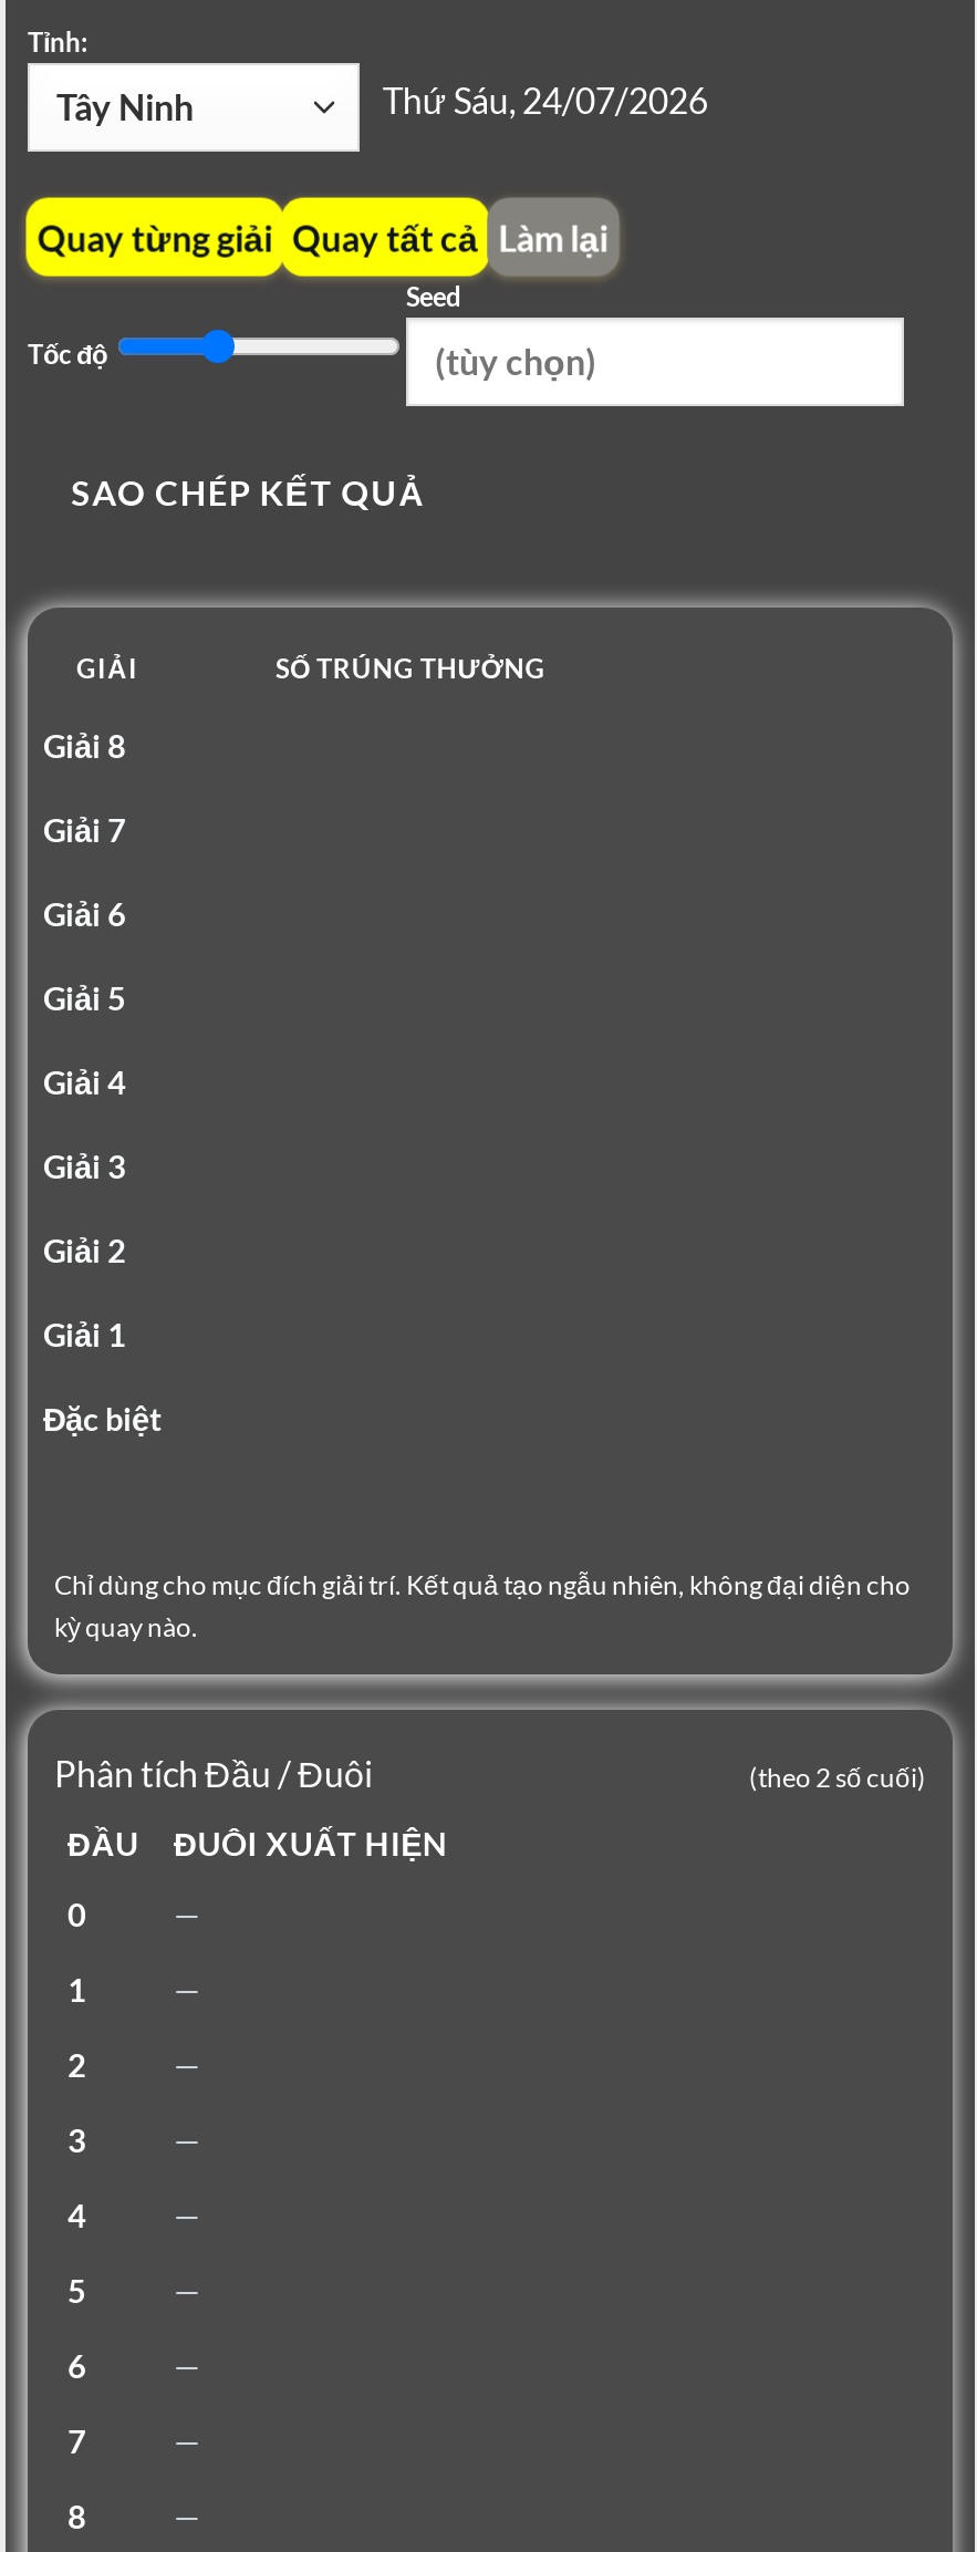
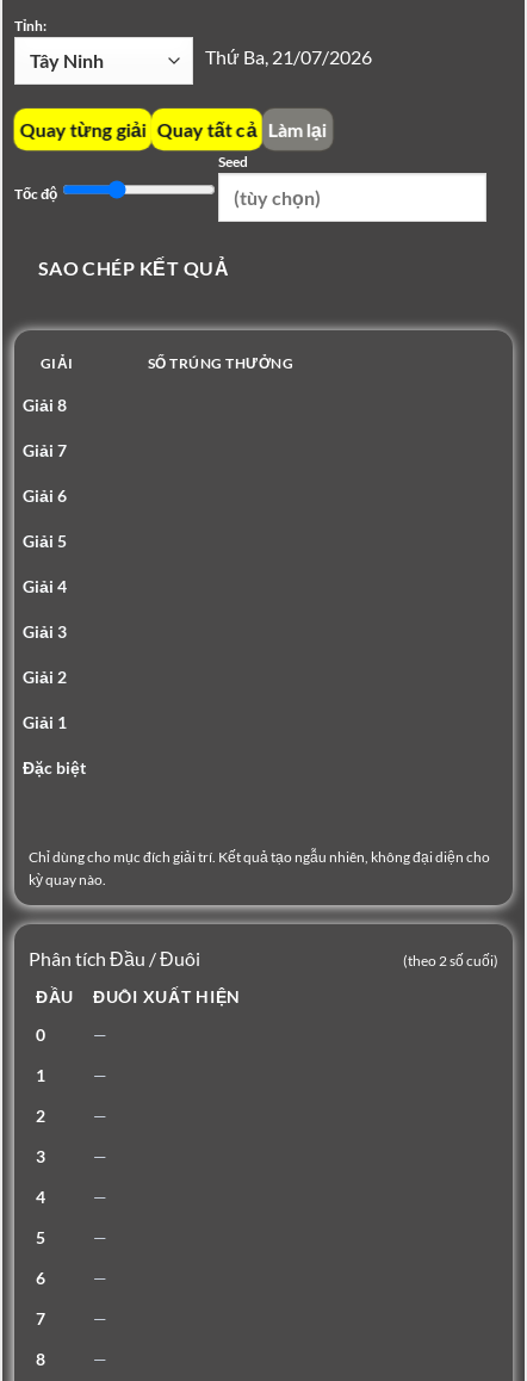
- Thứ Sáu, 24/07/2026
+ Thứ Ba, 21/07/2026
